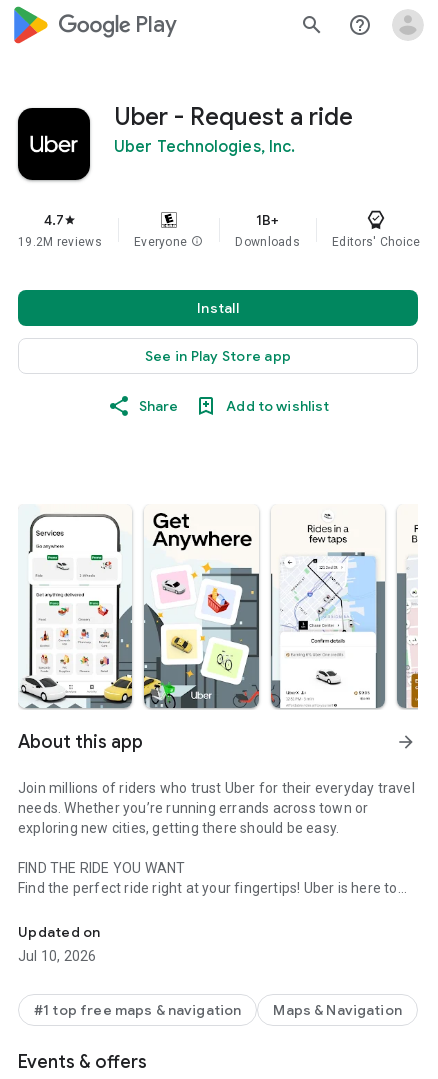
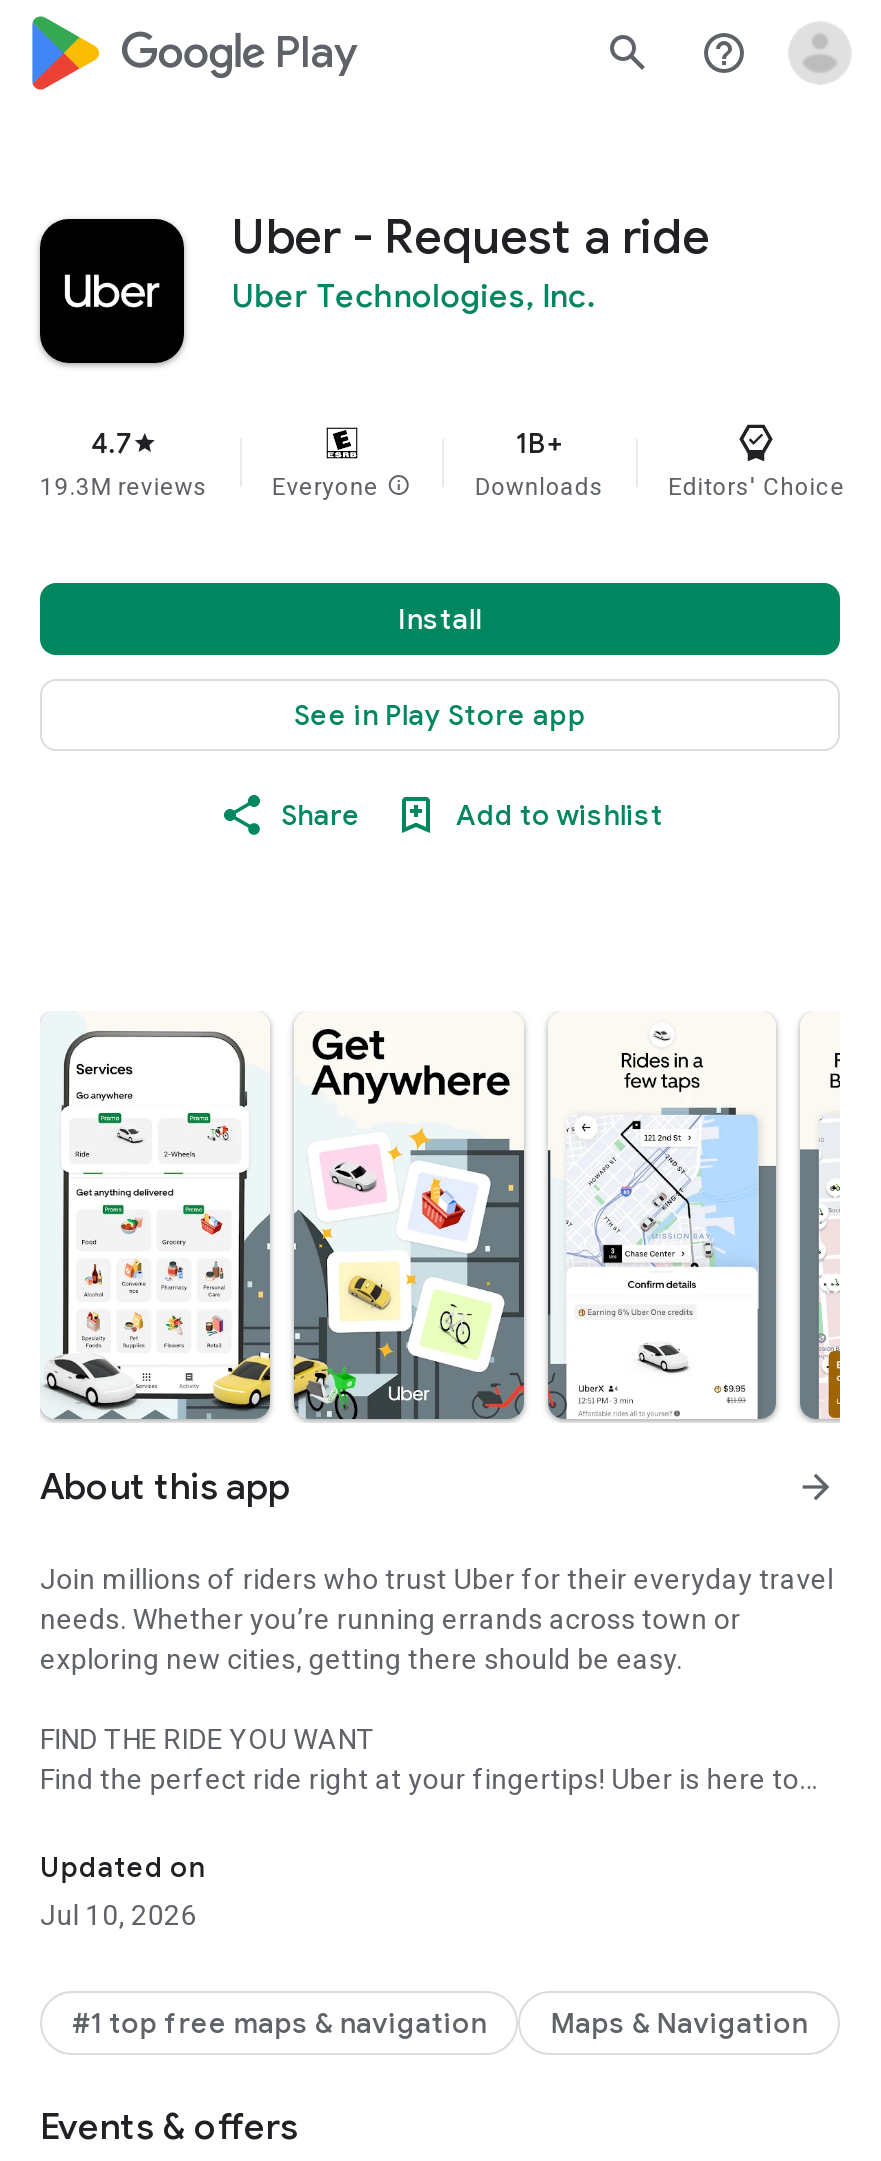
- 19.2M reviews
+ 19.3M reviews
